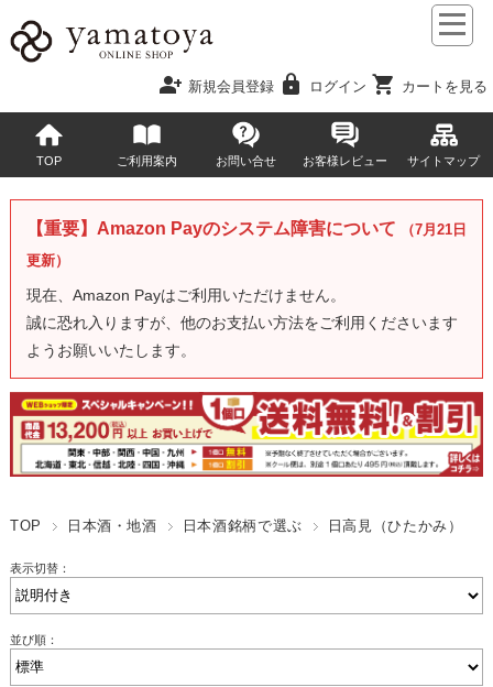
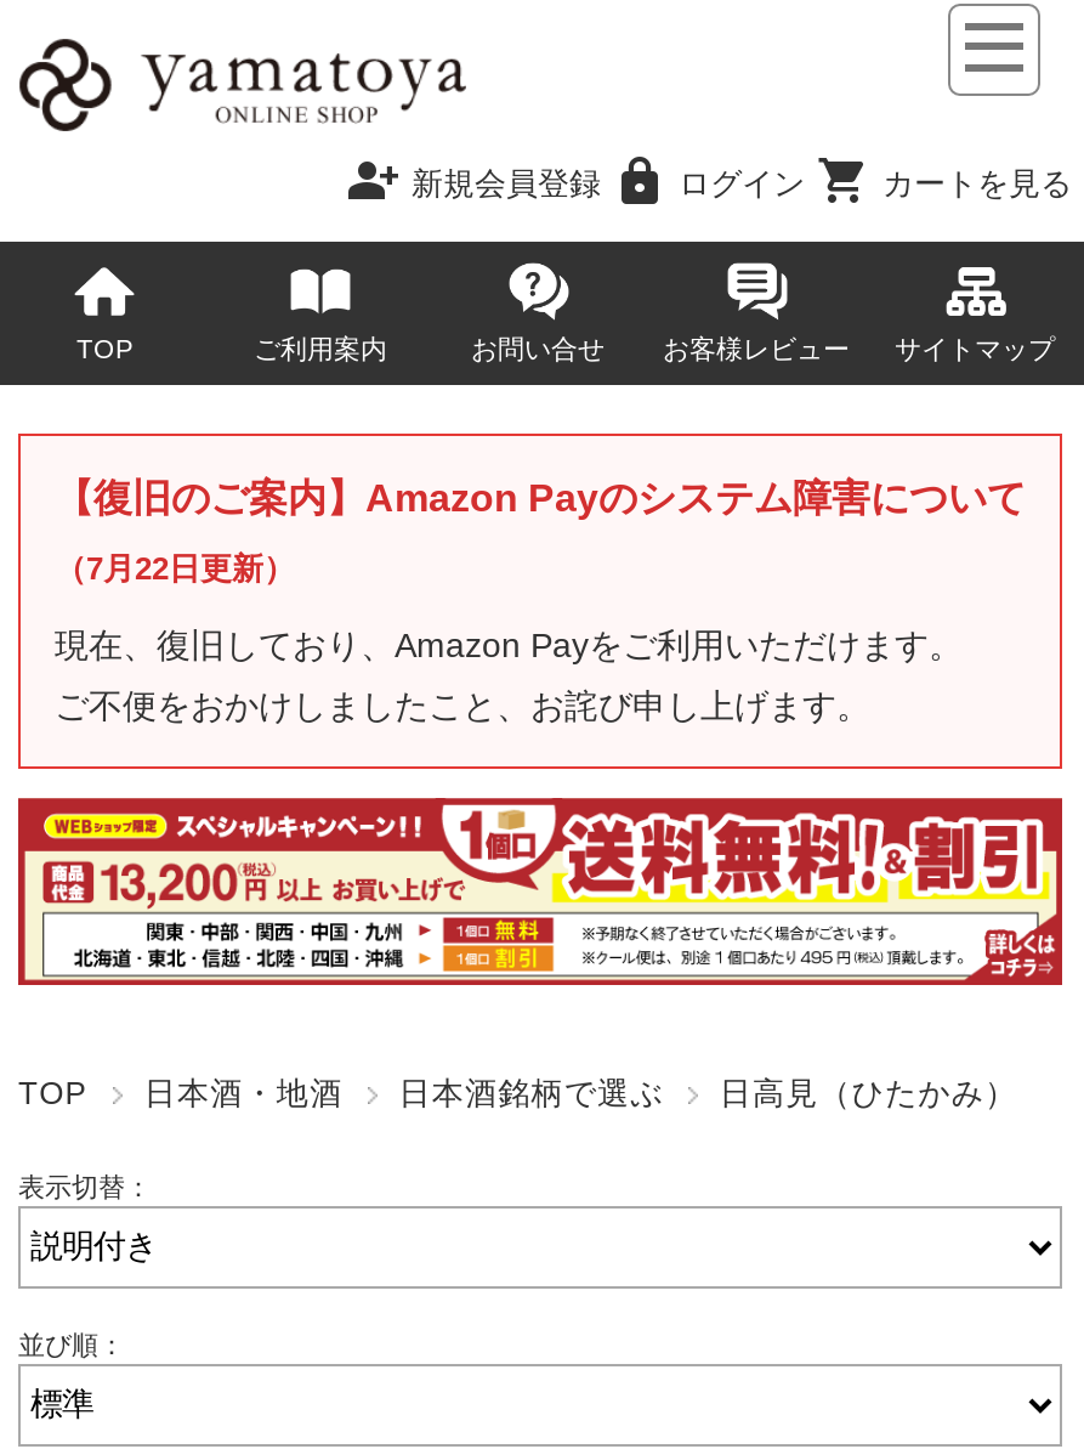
- 【重要】Amazon Payのシステム障害について（7月21日
- 更新）
- 現在、Amazon Payはご利用いただけません。
- 誠に恐れ入りますが、他のお支払い方法をご利用くださいます
- ようお願いいたします。
+ 【復旧のご案内】Amazon Payのシステム障害について
+ （7月22日更新）
+ 現在、復旧しており、Amazon Payをご利用いただけます。
+ ご不便をおかけしましたこと、お詫び申し上げます。
